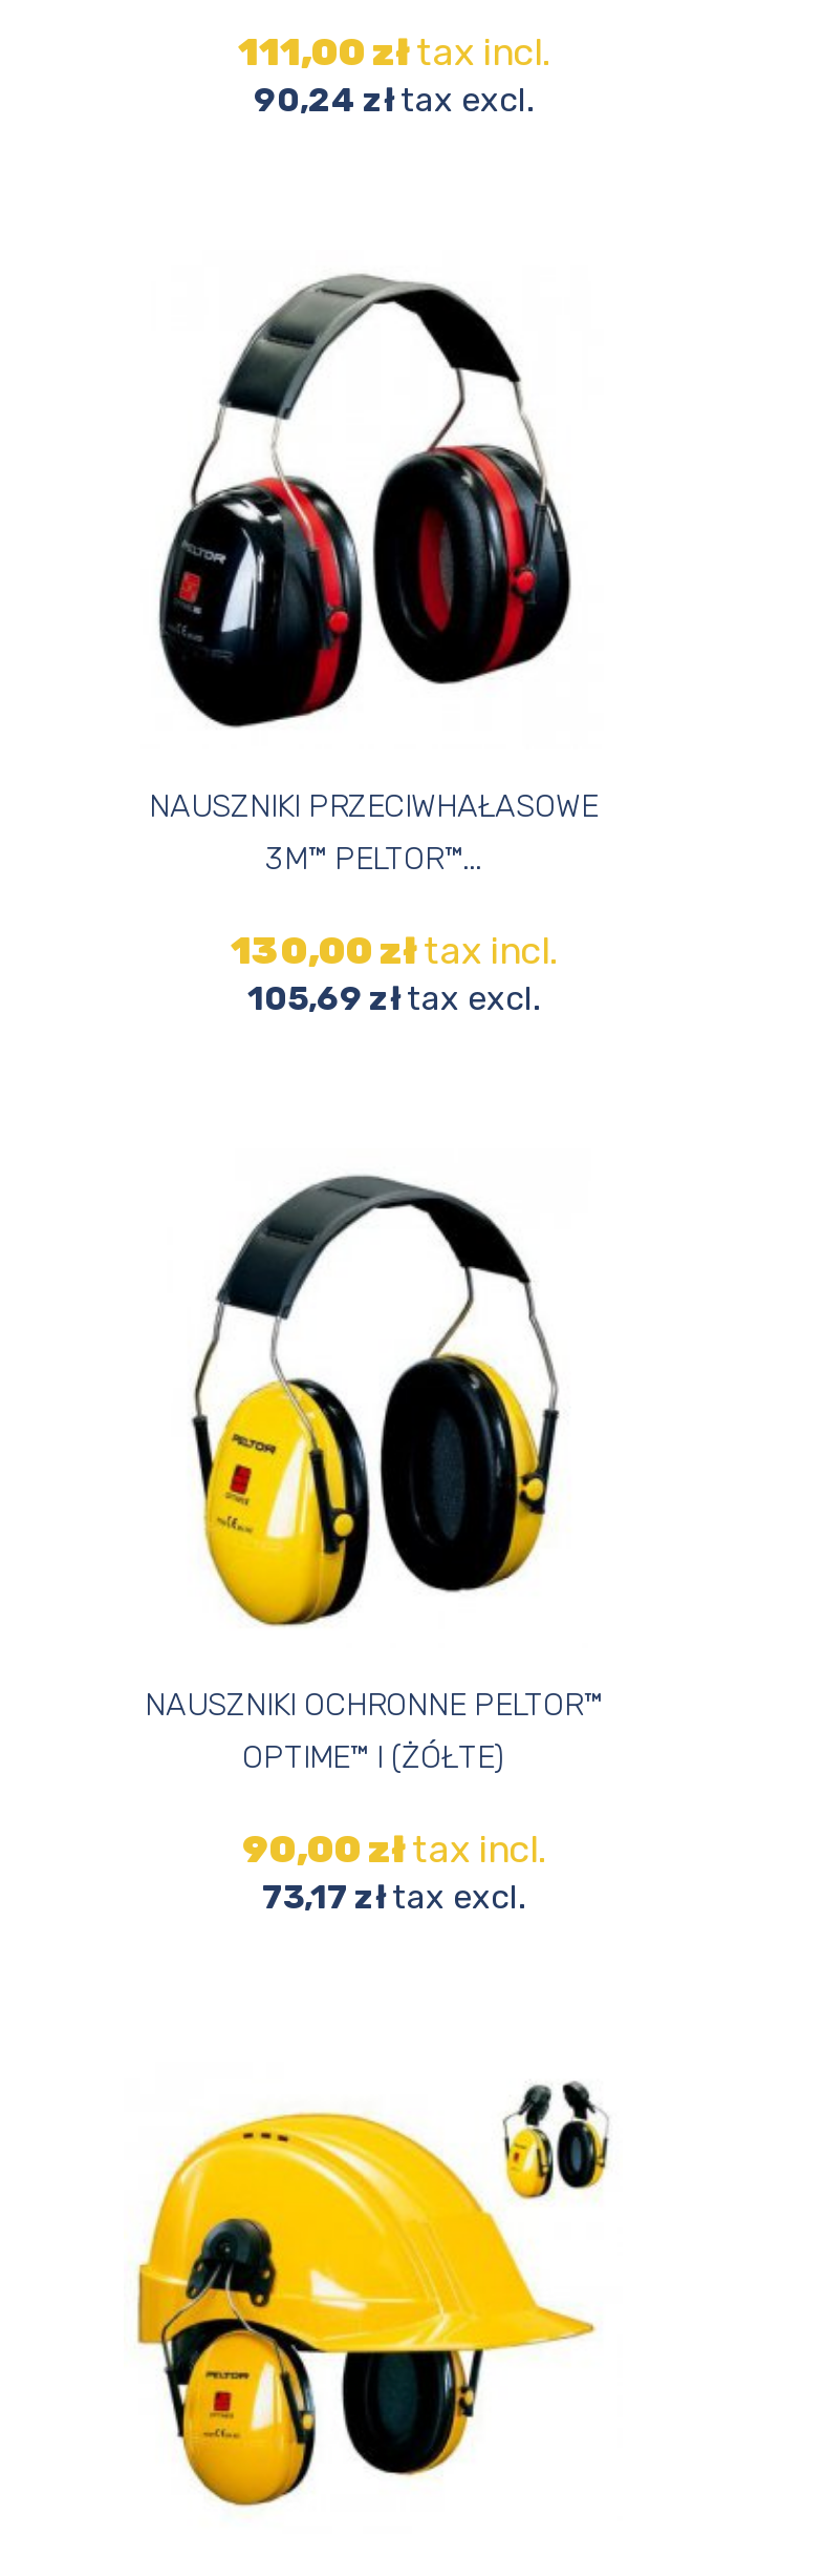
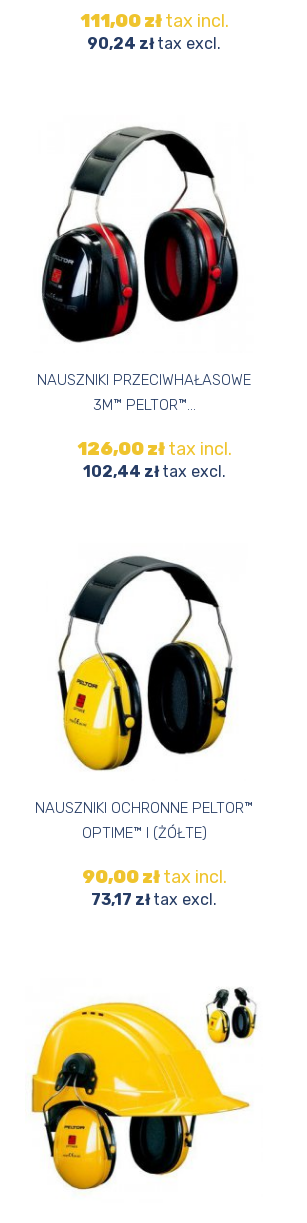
- 130,00 zł tax incl.
+ 126,00 zł tax incl.

- 105,69 zł tax excl.
+ 102,44 zł tax excl.
